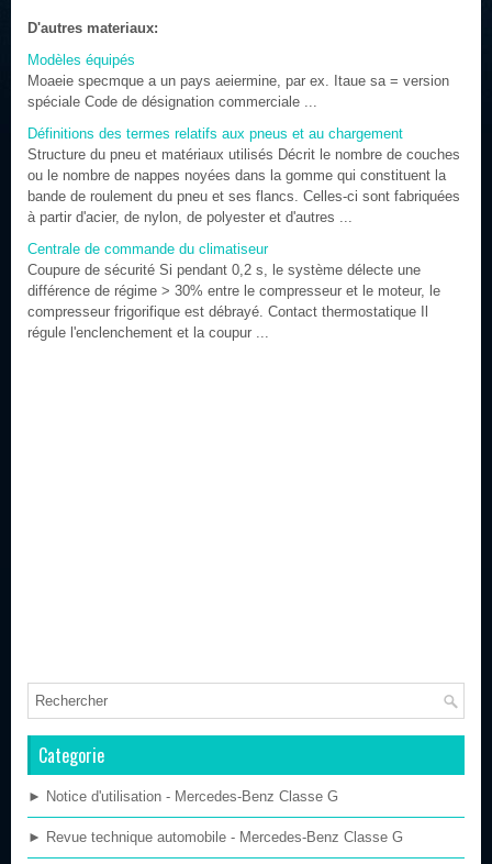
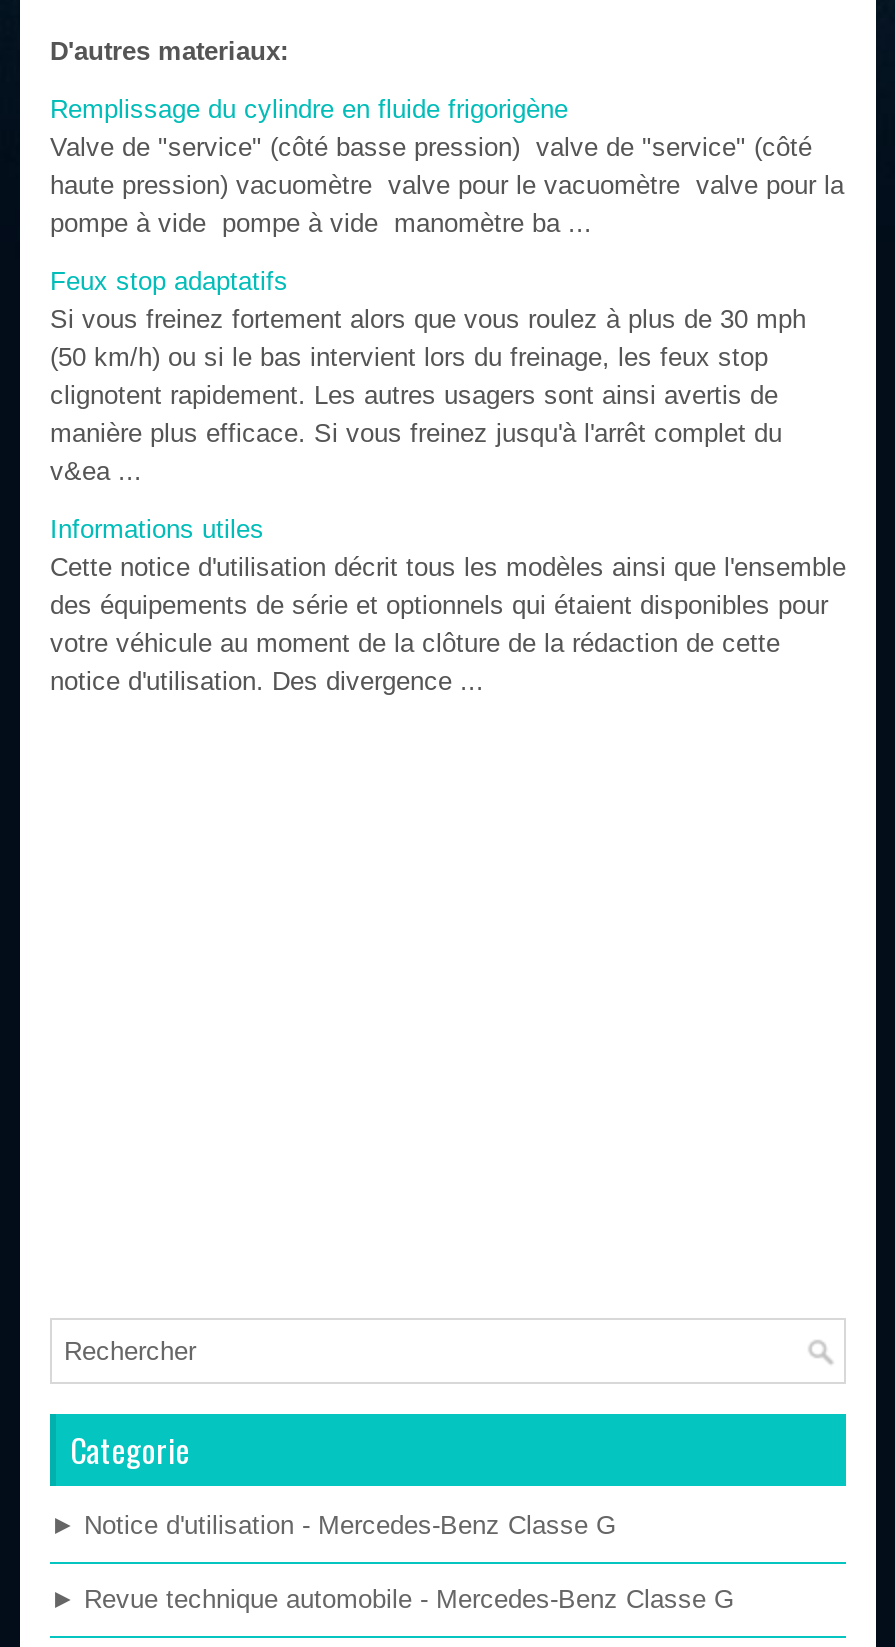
- Modèles équipés
- Moaeie specmque a un pays aeiermine, par ex. Itaue sa = version
- spéciale Code de désignation commerciale ...
+ Remplissage du cylindre en fluide frigorigène
+ Valve de "service" (côté basse pression) valve de "service" (côté
+ haute pression) vacuomètre valve pour le vacuomètre valve pour la
+ pompe à vide pompe à vide manomètre ba ...

- Définitions des termes relatifs aux pneus et au chargement
- Structure du pneu et matériaux utilisés Décrit le nombre de couches
- ou le nombre de nappes noyées dans la gomme qui constituent la
- bande de roulement du pneu et ses flancs. Celles-ci sont fabriquées
- à partir d'acier, de nylon, de polyester et d'autres ...
+ Feux stop adaptatifs
+ Si vous freinez fortement alors que vous roulez à plus de 30 mph
+ (50 km/h) ou si le bas intervient lors du freinage, les feux stop
+ clignotent rapidement. Les autres usagers sont ainsi avertis de
+ manière plus efficace. Si vous freinez jusqu'à l'arrêt complet du
+ v&ea ...

- Centrale de commande du climatiseur
- Coupure de sécurité Si pendant 0,2 s, le système délecte une
- différence de régime > 30% entre le compresseur et le moteur, le
- compresseur frigorifique est débrayé. Contact thermostatique Il
- régule l'enclenchement et la coupur ...
+ Informations utiles
+ Cette notice d'utilisation décrit tous les modèles ainsi que l'ensemble
+ des équipements de série et optionnels qui étaient disponibles pour
+ votre véhicule au moment de la clôture de la rédaction de cette
+ notice d'utilisation. Des divergence ...
